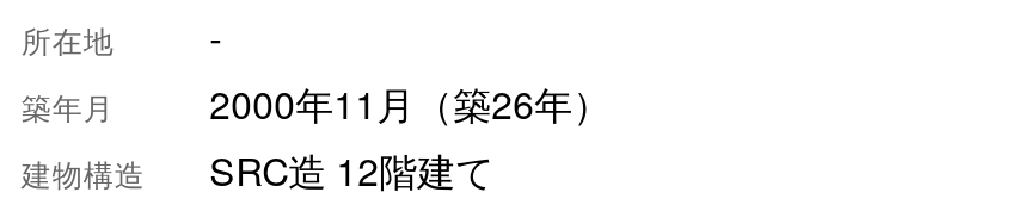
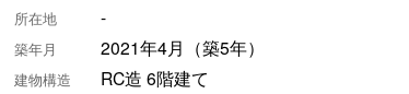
- 2000年11月（築26年）
+ 2021年4月（築5年）

- 建物構造 SRC造 12階建て
+ 建物構造 RC造 6階建て
